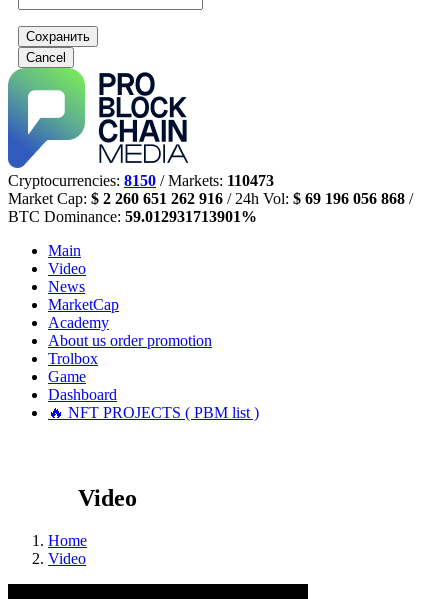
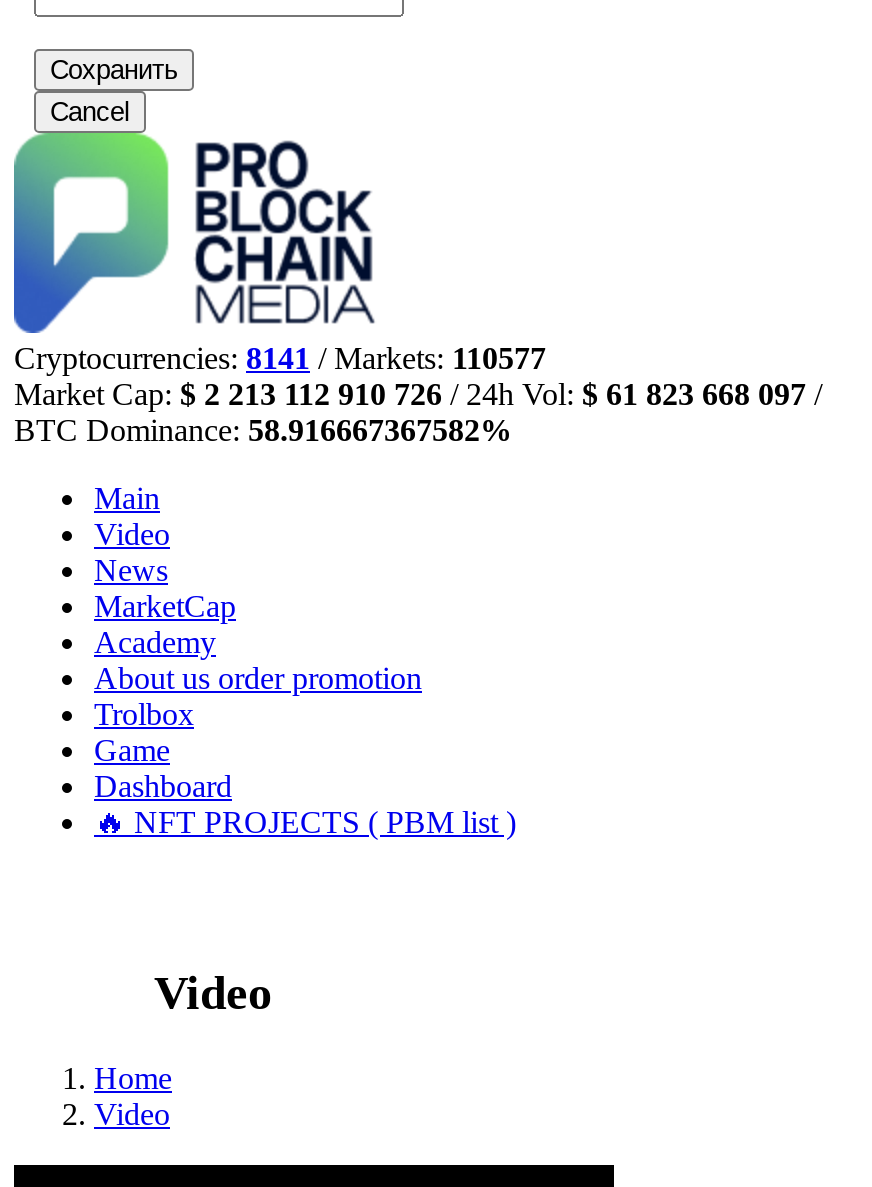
- Cryptocurrencies: 8150 / Markets: 110473
+ Cryptocurrencies: 8141 / Markets: 110577

- Market Cap: $ 2 260 651 262 916 / 24h Vol: $ 69 196 056 868 /
+ Market Cap: $ 2 213 112 910 726 / 24h Vol: $ 61 823 668 097 /

- BTC Dominance: 59.012931713901%
+ BTC Dominance: 58.916667367582%
